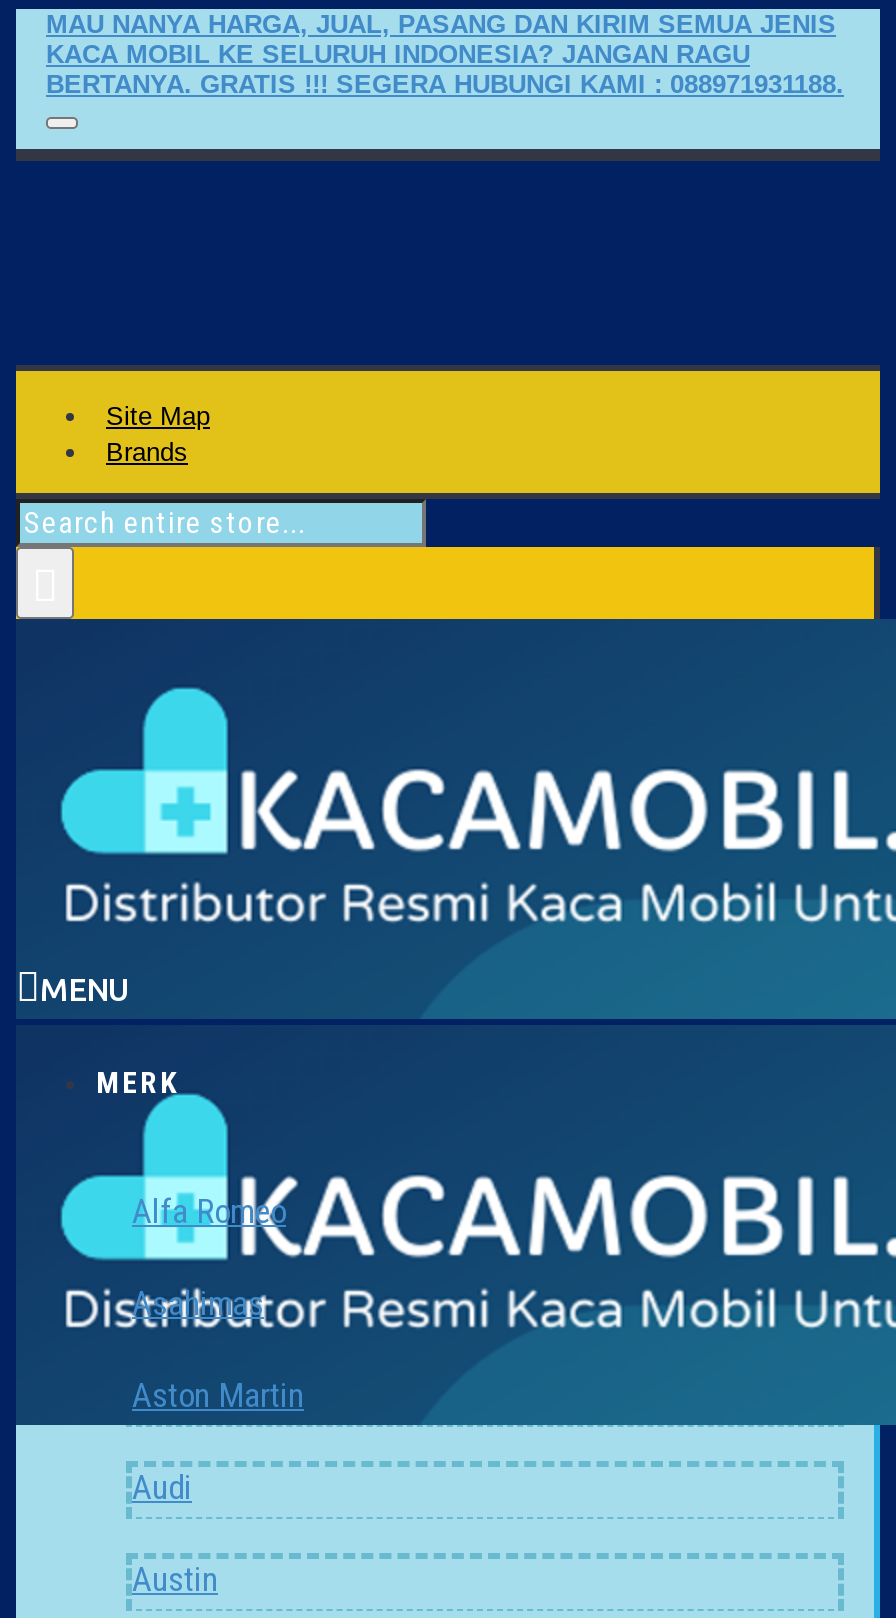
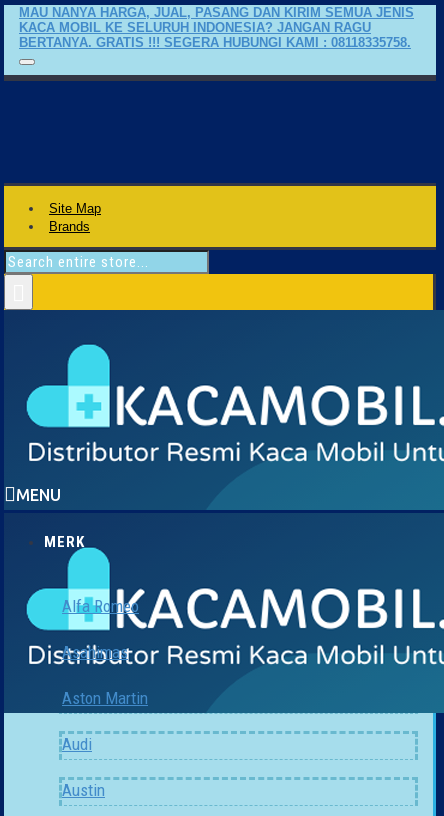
- BERTANYA. GRATIS !!! SEGERA HUBUNGI KAMI : 088971931188.
+ BERTANYA. GRATIS !!! SEGERA HUBUNGI KAMI : 08118335758.
